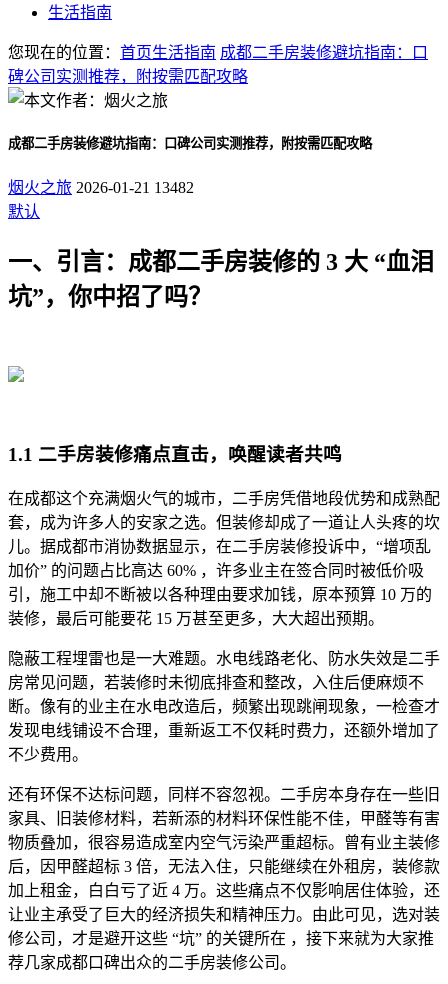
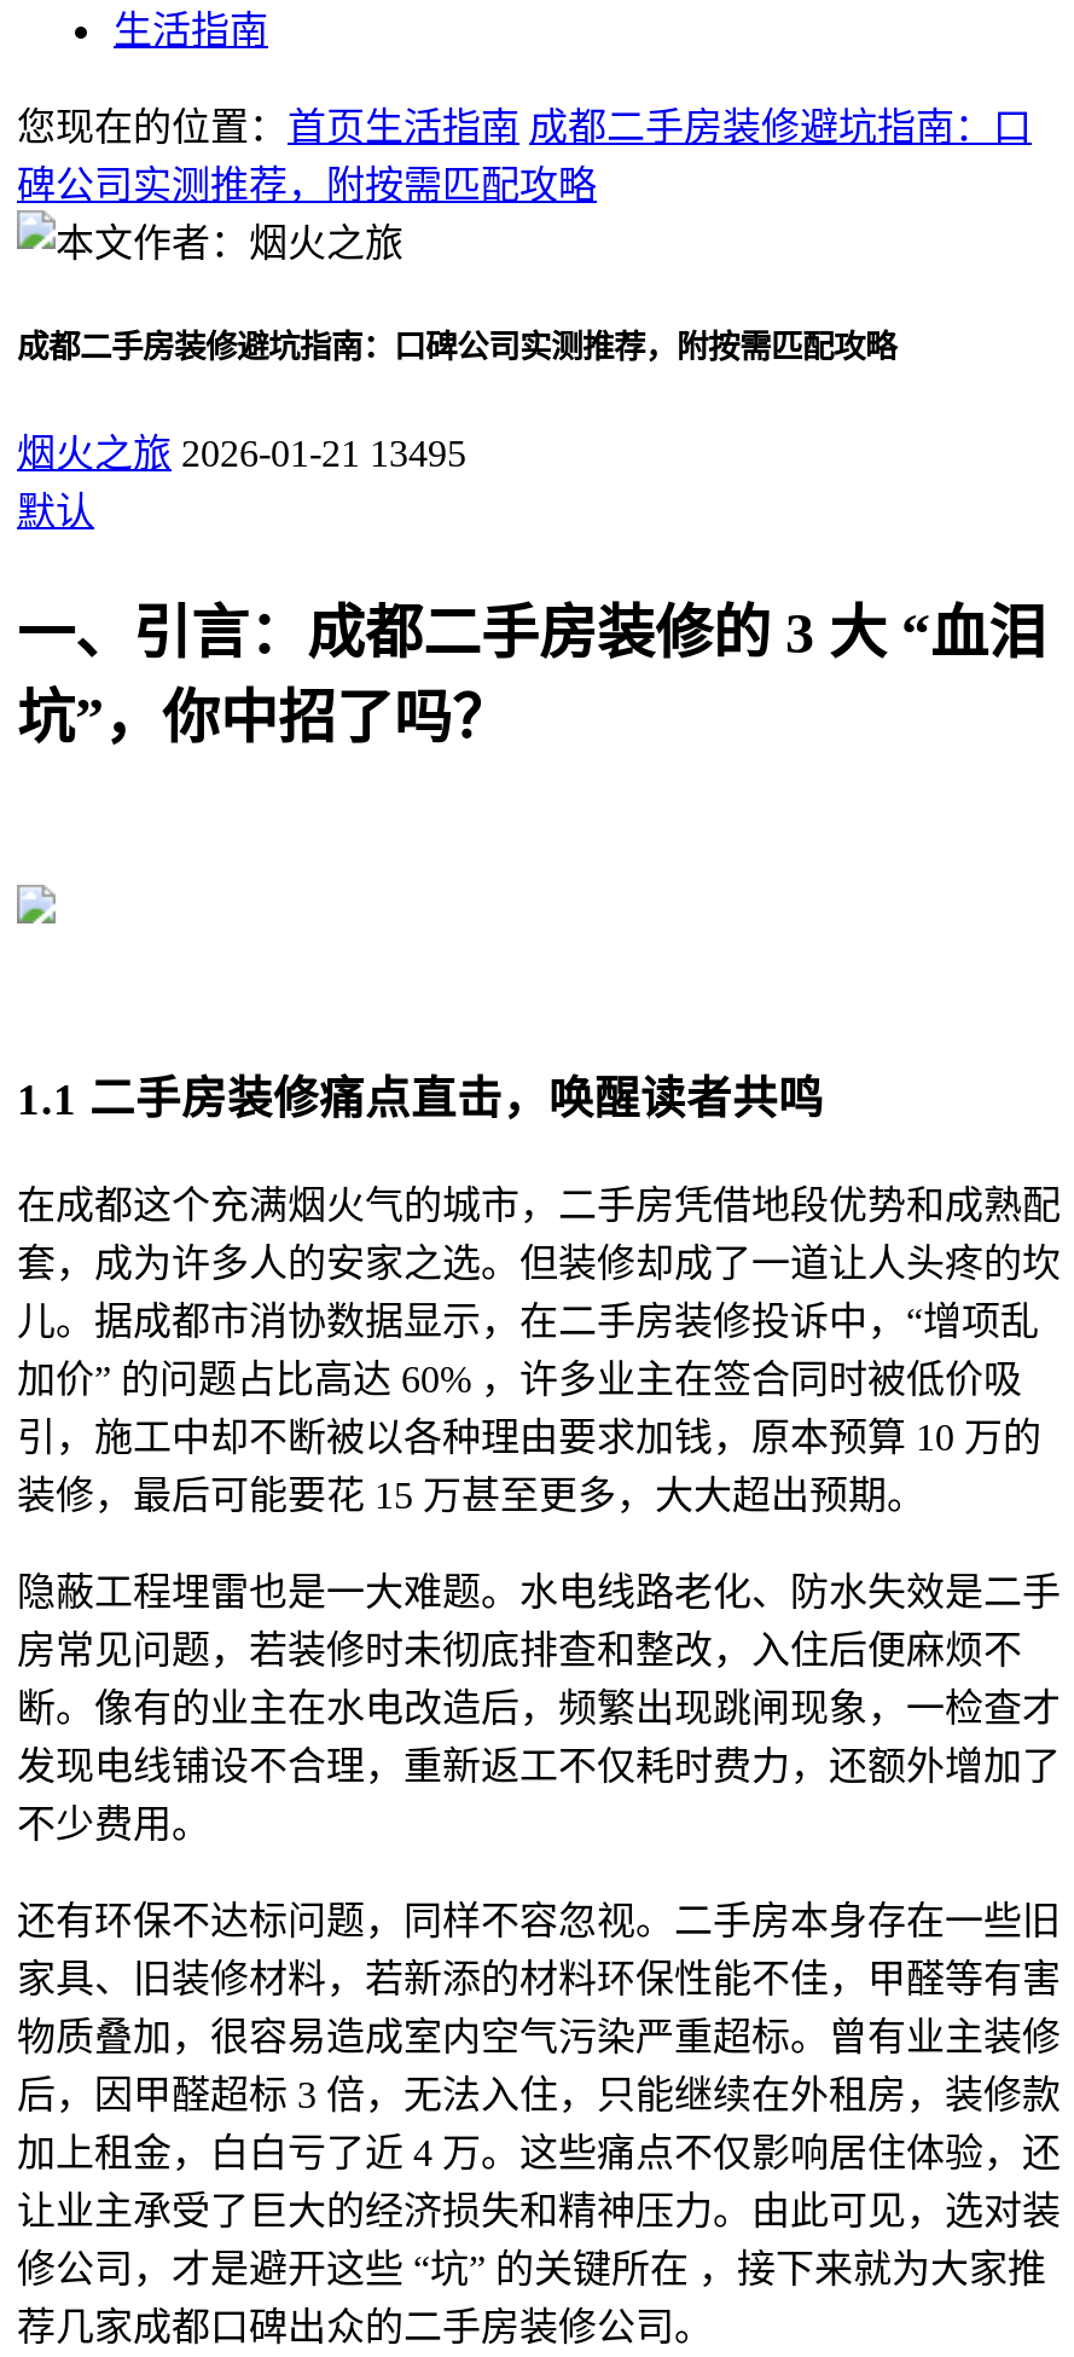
- 烟火之旅 2026-01-21 13482
+ 烟火之旅 2026-01-21 13495
